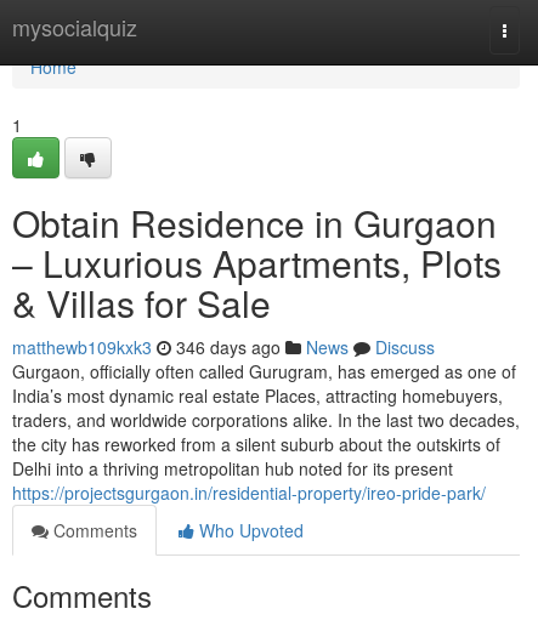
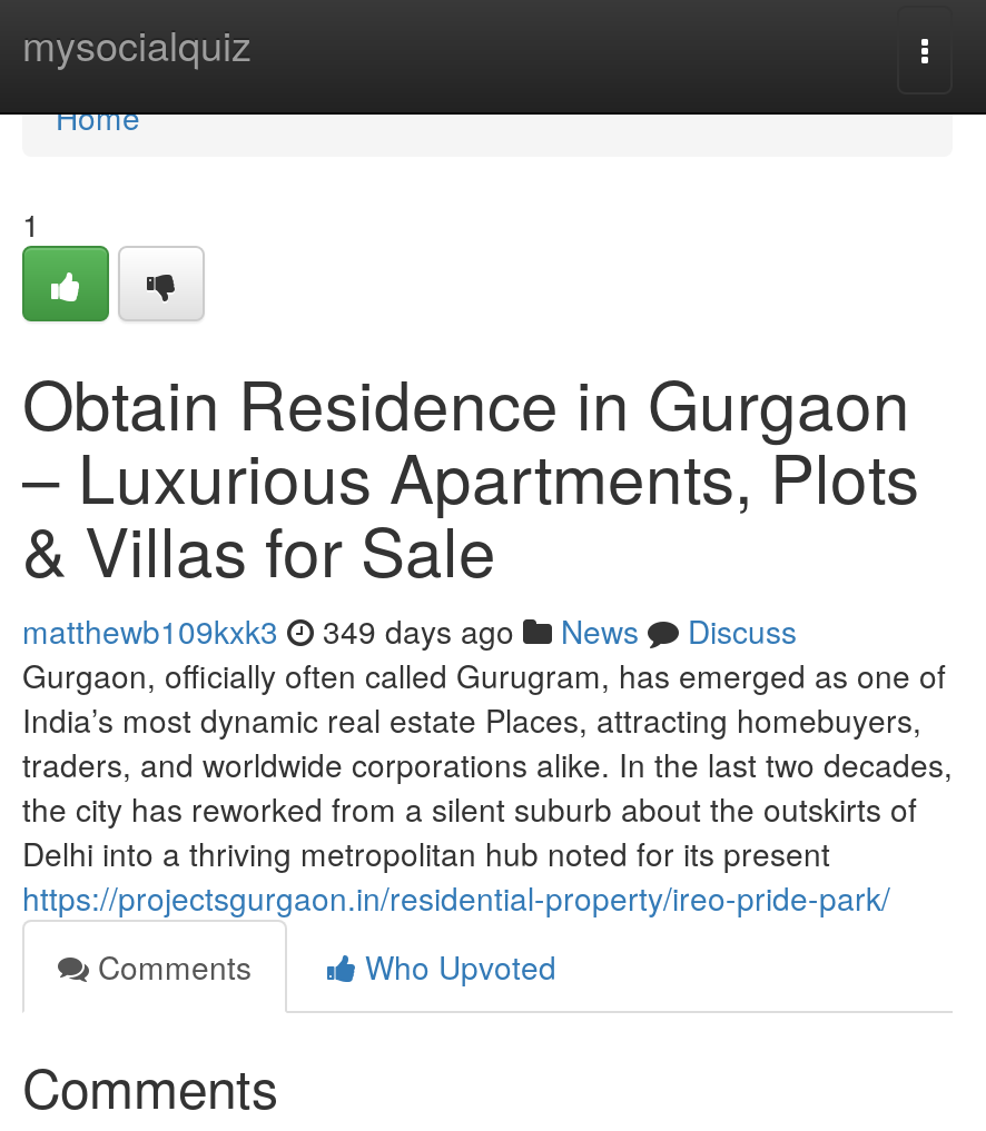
- matthewb109kxk3 346 days ago News Discuss
+ matthewb109kxk3 349 days ago News Discuss
